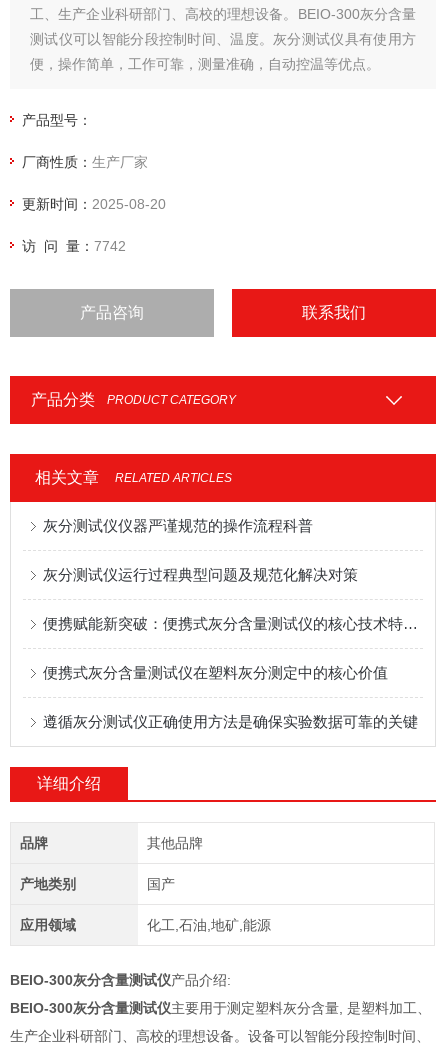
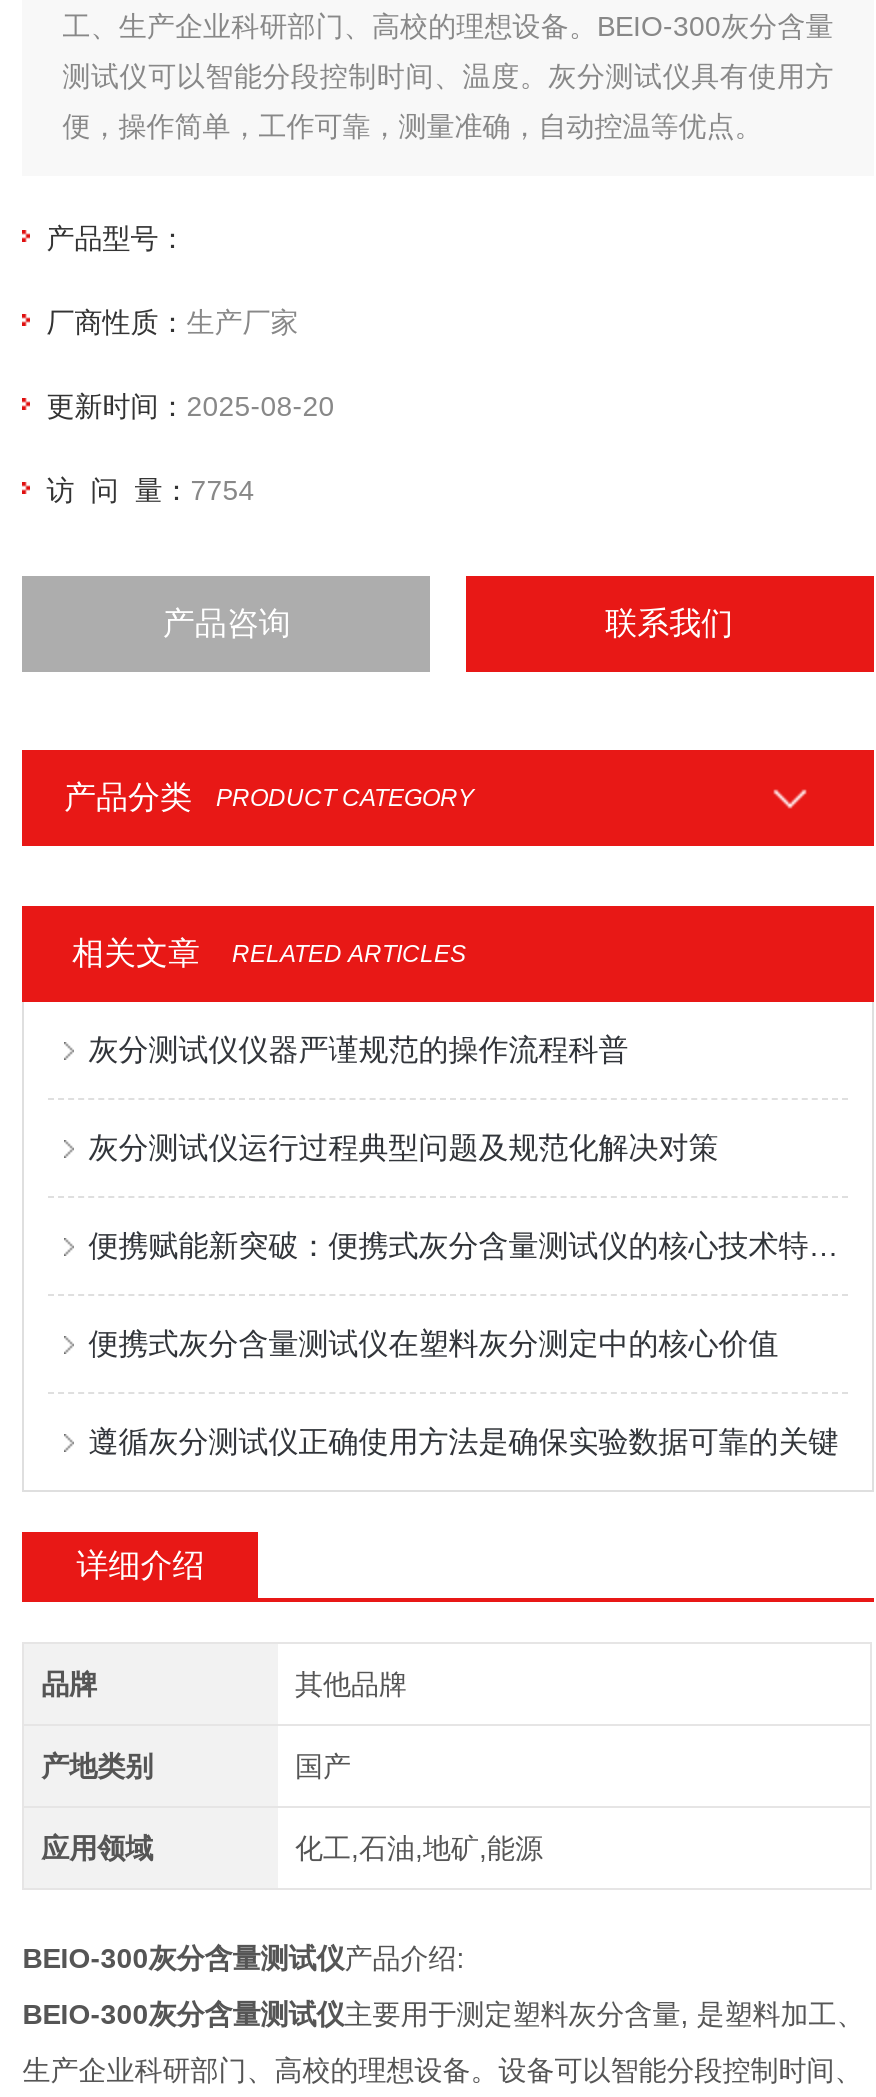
- 访 问 量：7742
+ 访 问 量：7754
